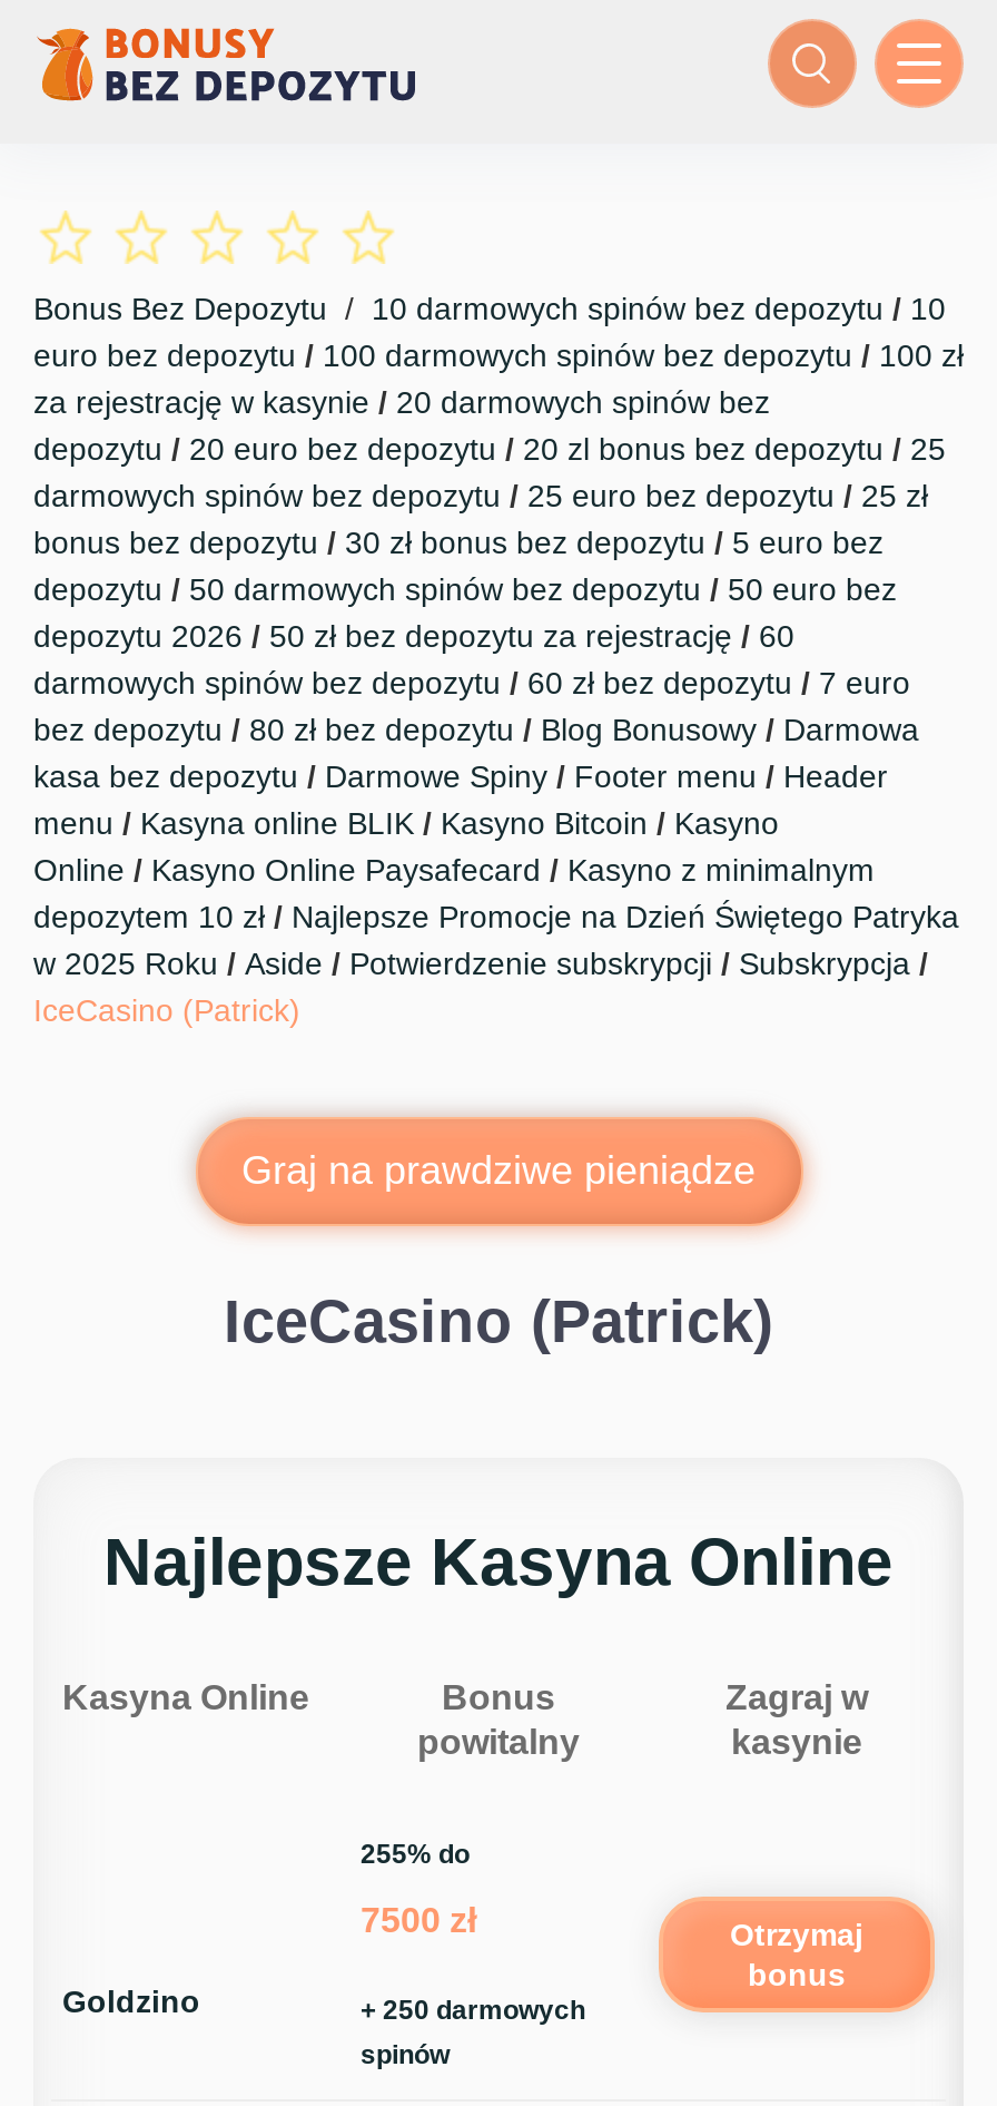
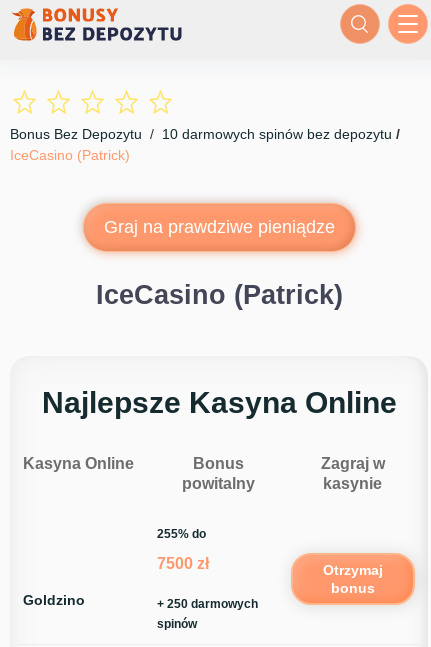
- Bonus Bez Depozytu / 10 darmowych spinów bez depozytu / 10
- euro bez depozytu / 100 darmowych spinów bez depozytu / 100 zł
- za rejestrację w kasynie / 20 darmowych spinów bez
- depozytu / 20 euro bez depozytu / 20 zl bonus bez depozytu / 25
- darmowych spinów bez depozytu / 25 euro bez depozytu / 25 zł
- bonus bez depozytu / 30 zł bonus bez depozytu / 5 euro bez
- depozytu / 50 darmowych spinów bez depozytu / 50 euro bez
- depozytu 2026 / 50 zł bez depozytu za rejestrację / 60
- darmowych spinów bez depozytu / 60 zł bez depozytu / 7 euro
- bez depozytu / 80 zł bez depozytu / Blog Bonusowy / Darmowa
- kasa bez depozytu / Darmowe Spiny / Footer menu / Header
- menu / Kasyna online BLIK / Kasyno Bitcoin / Kasyno
- Online / Kasyno Online Paysafecard / Kasyno z minimalnym
- depozytem 10 zł / Najlepsze Promocje na Dzień Świętego Patryka
- w 2025 Roku / Aside / Potwierdzenie subskrypcji / Subskrypcja /
+ Bonus Bez Depozytu / 10 darmowych spinów bez depozytu /
